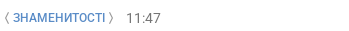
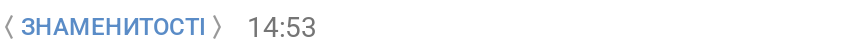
- ЗНАМЕНИТОСТІ 11:47
+ ЗНАМЕНИТОСТІ 14:53
